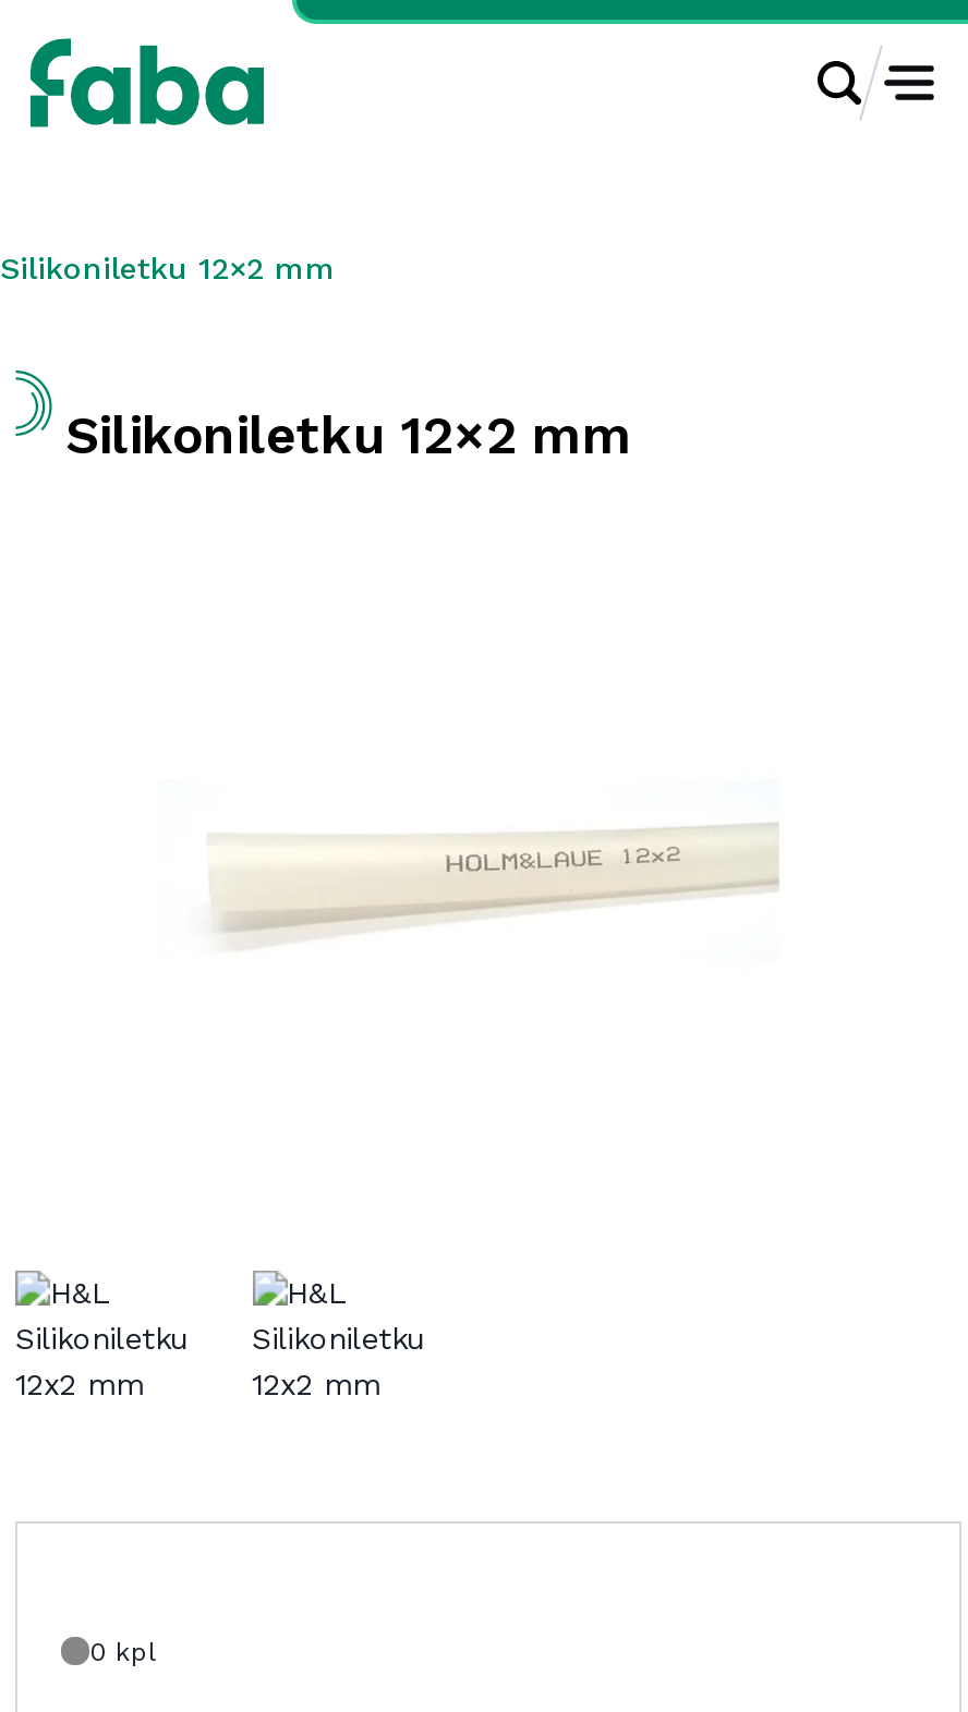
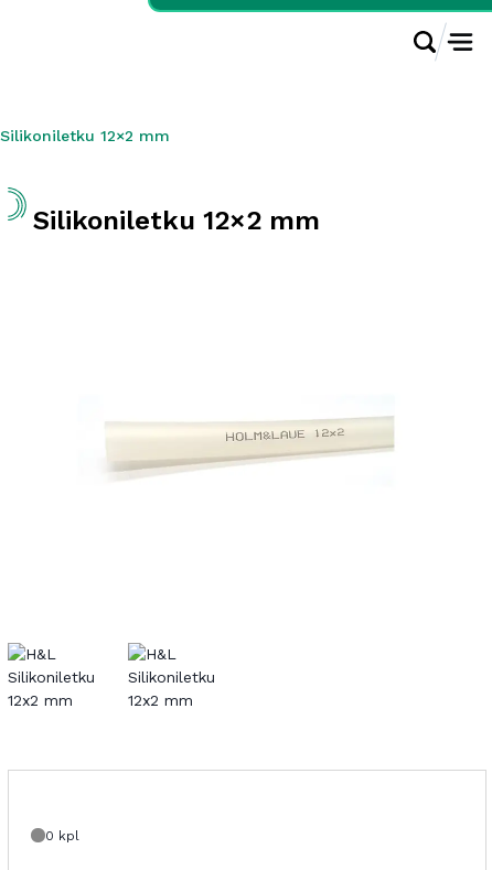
- [image]
